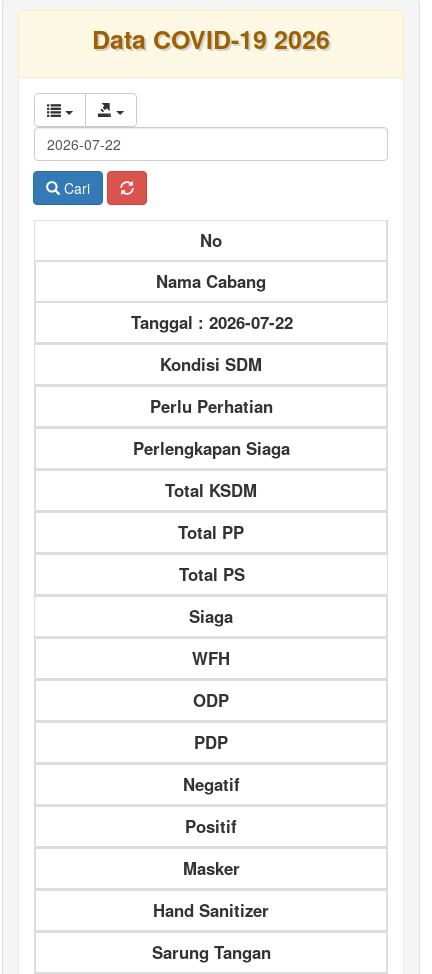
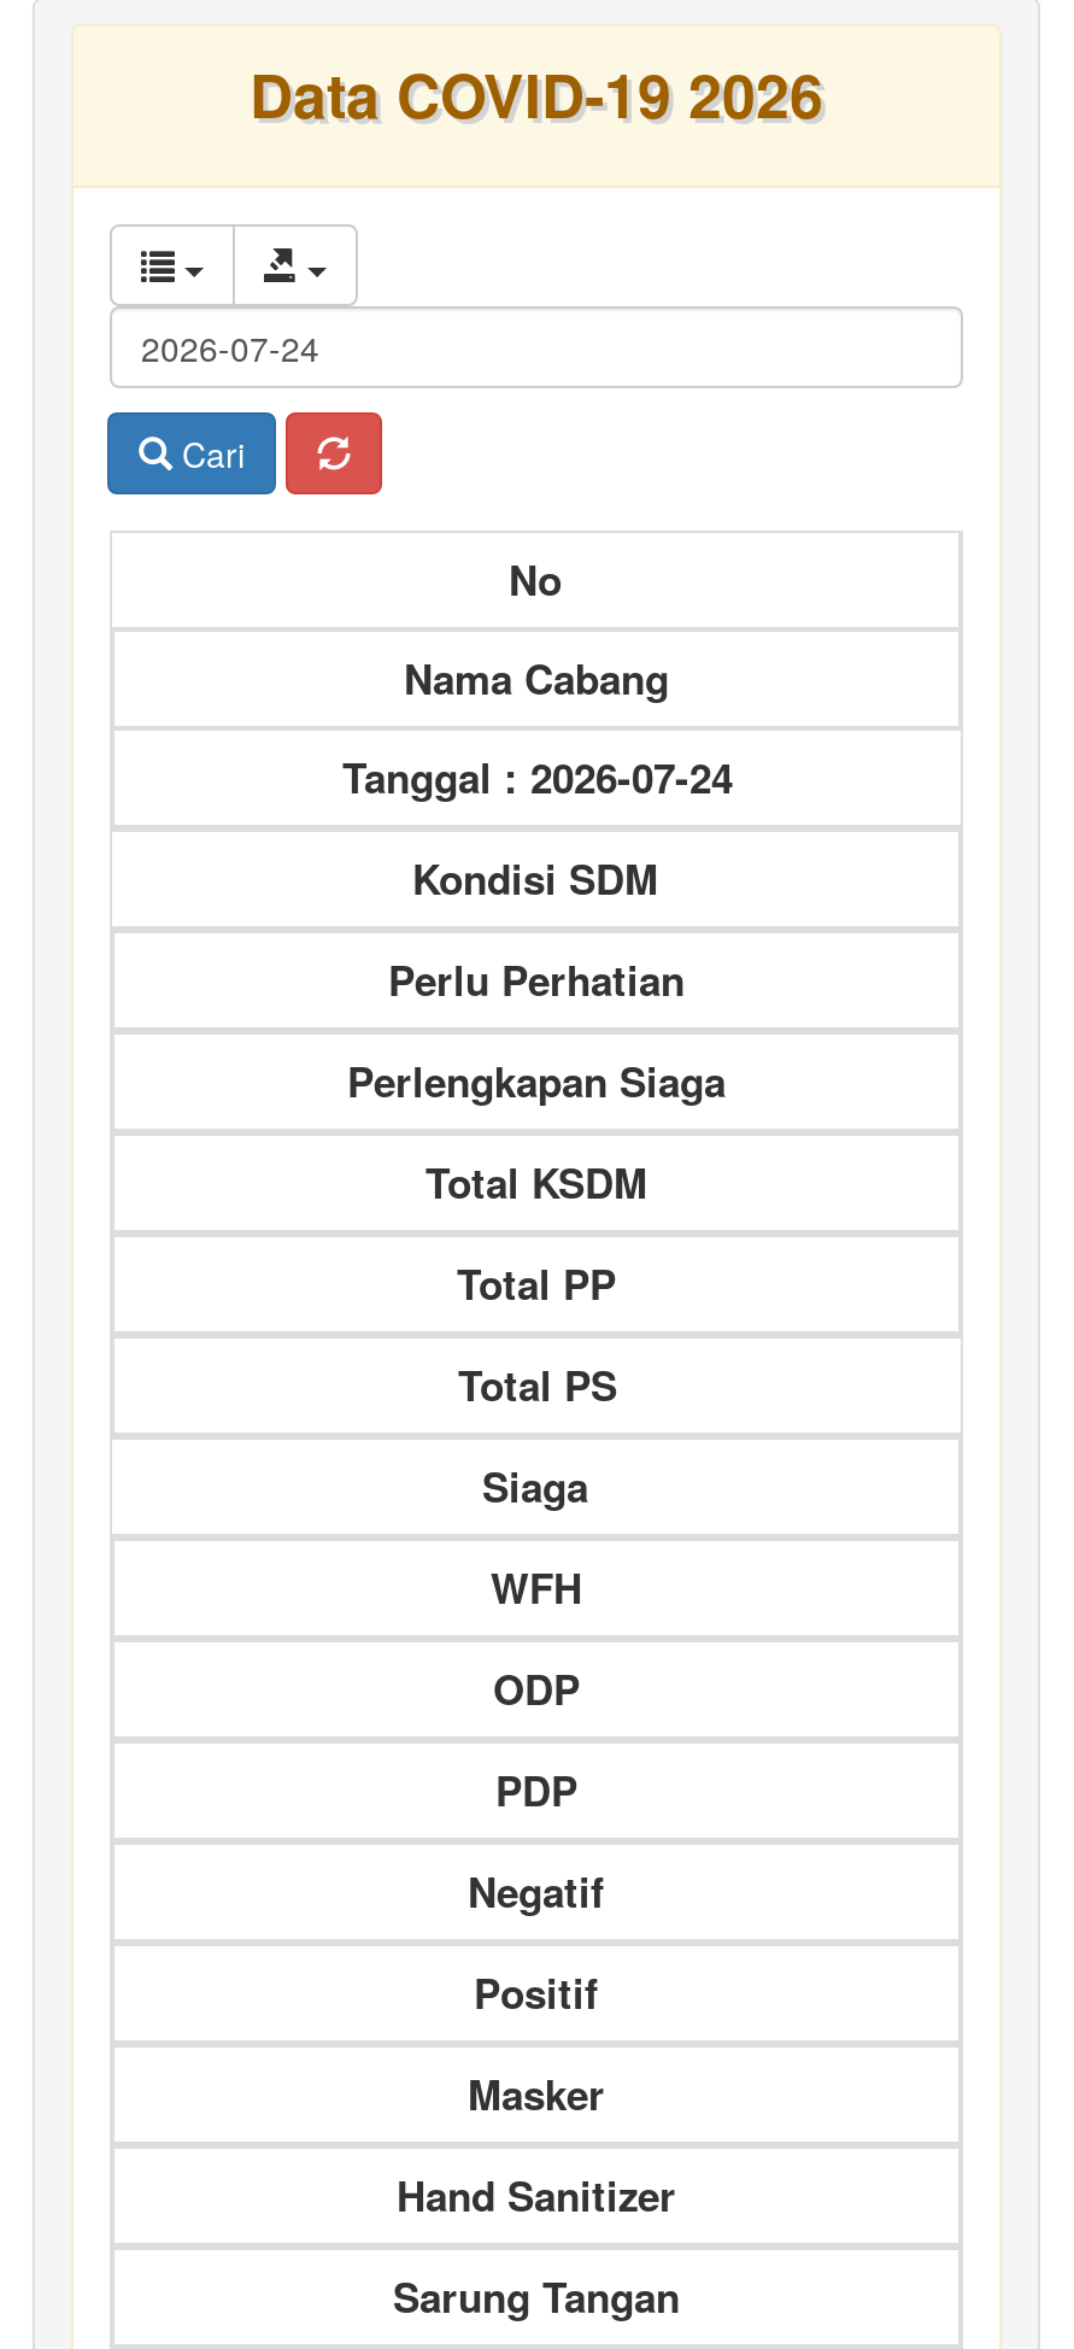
- Tanggal : 2026-07-22
+ Tanggal : 2026-07-24
